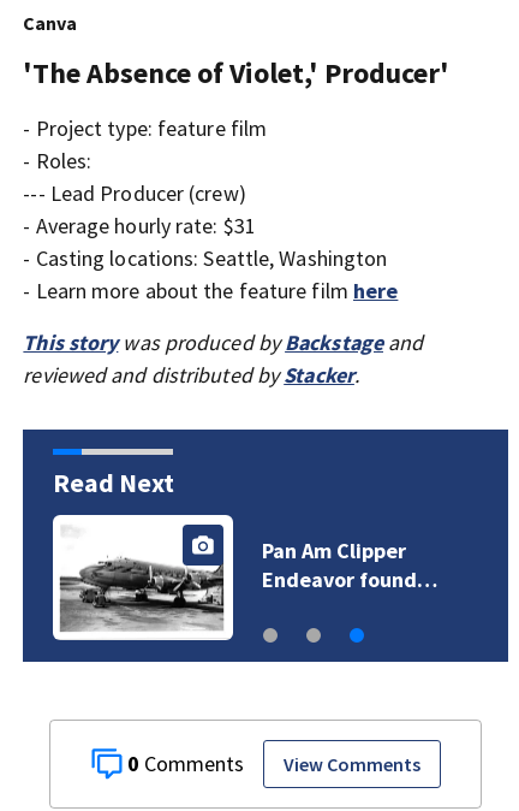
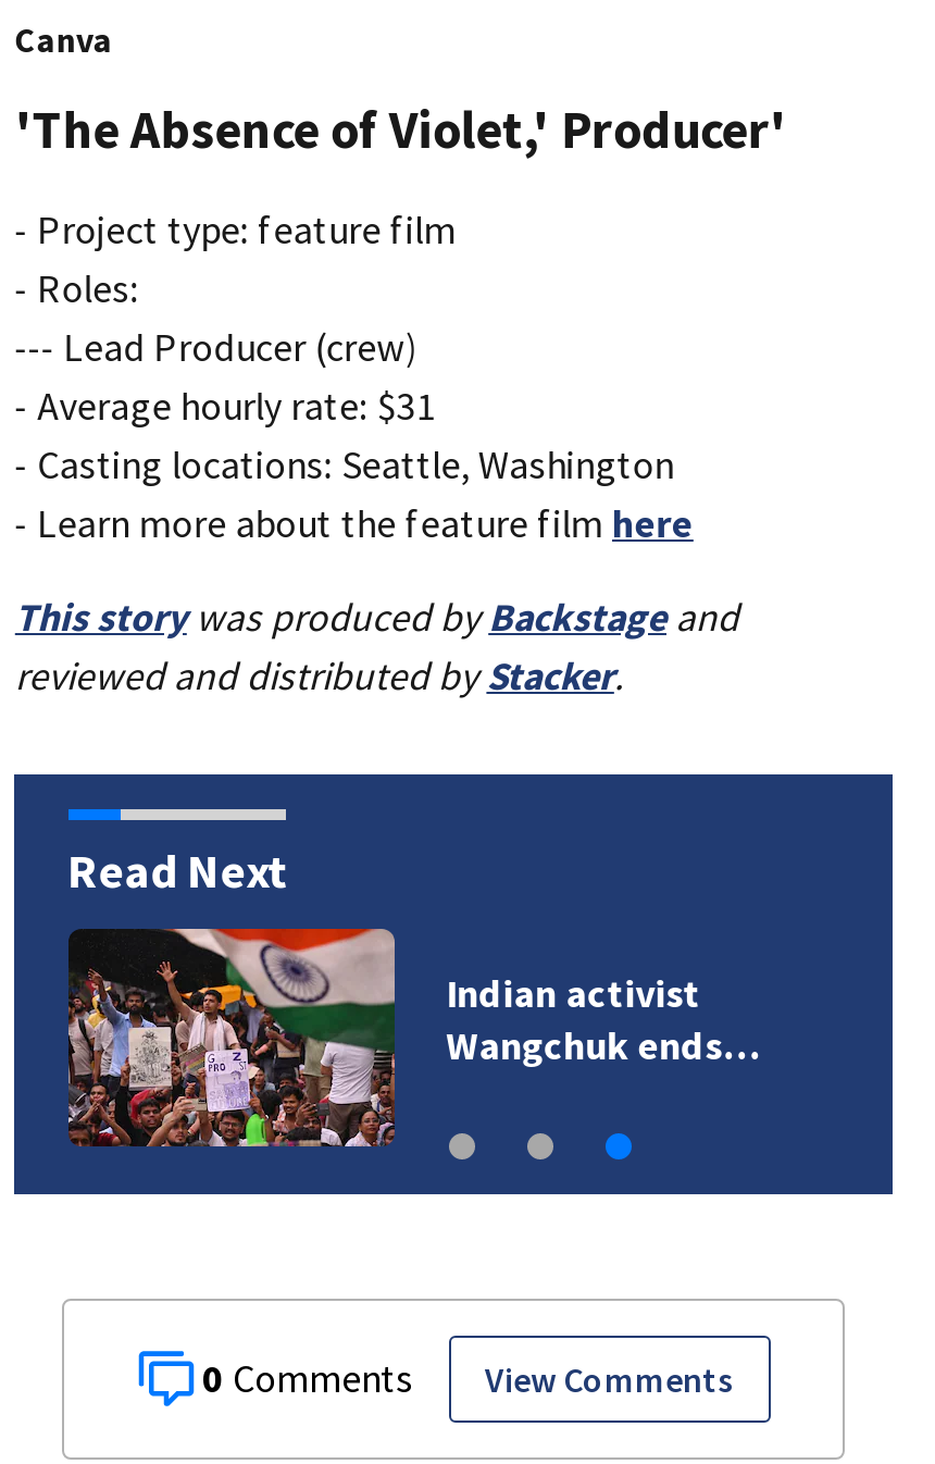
- [image]
- Pan Am Clipper
- Endeavor found…
+ [image]
+ Indian activist
+ Wangchuk ends…
